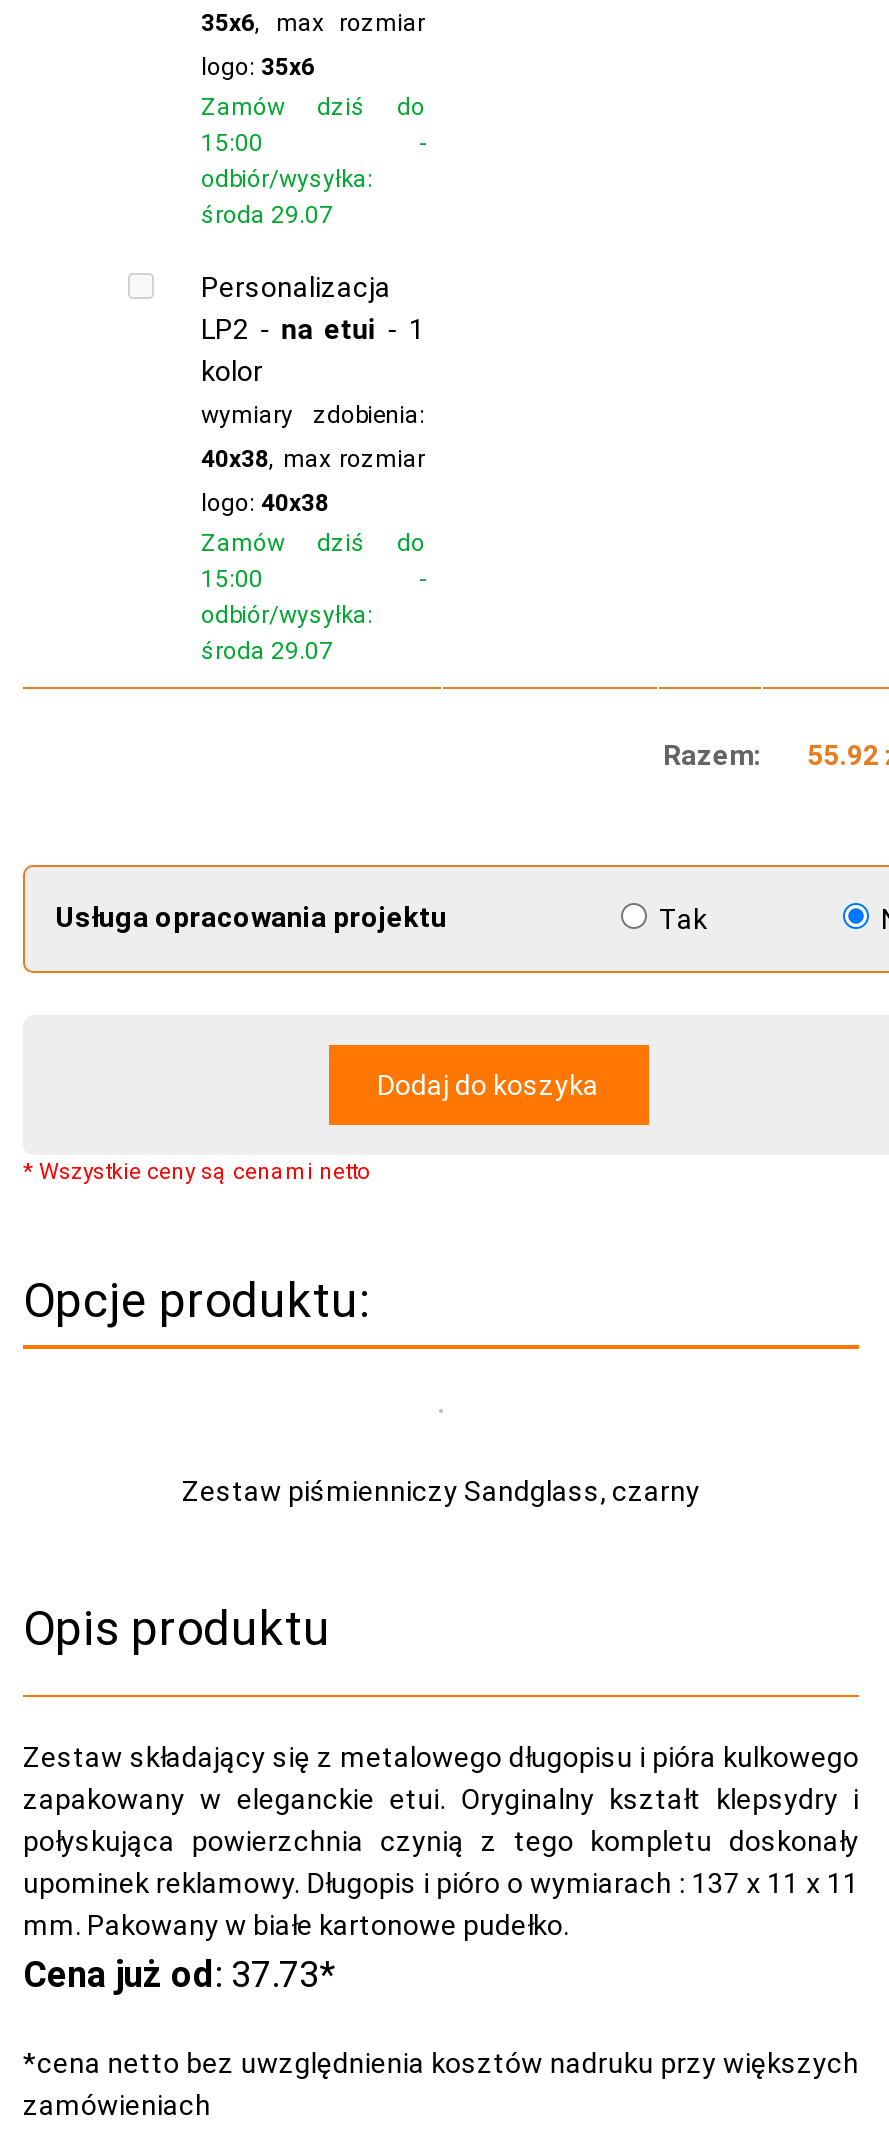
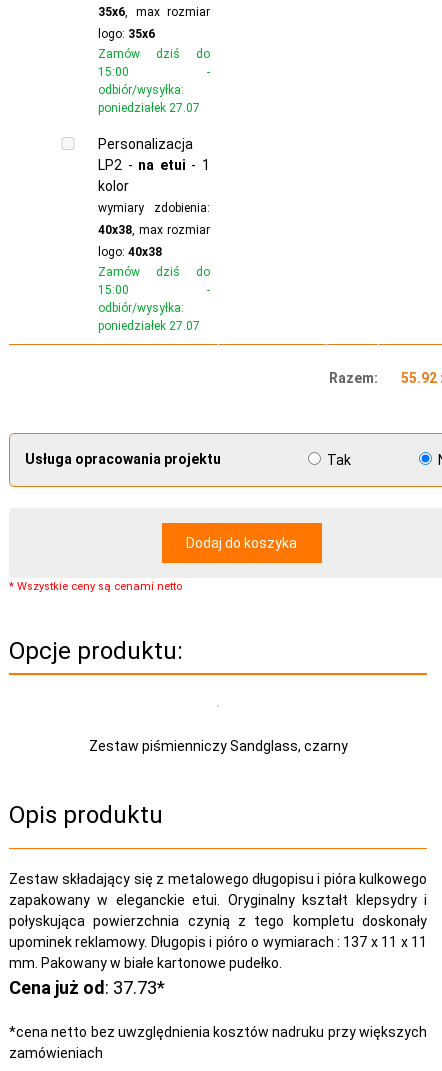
- środa 29.07
+ poniedziałek 27.07

- środa 29.07
+ poniedziałek 27.07
